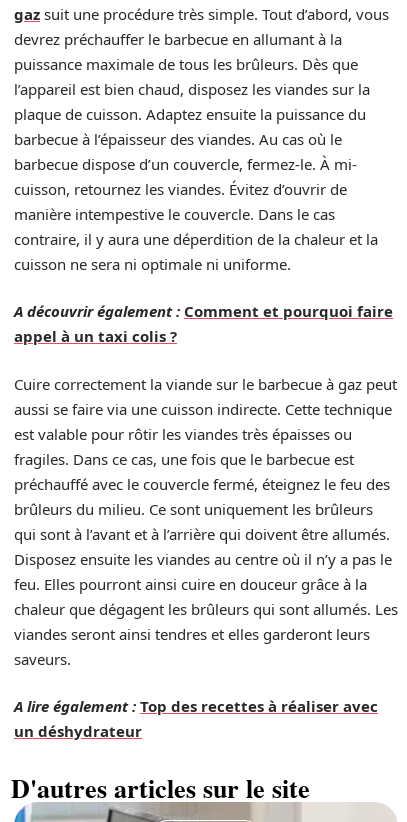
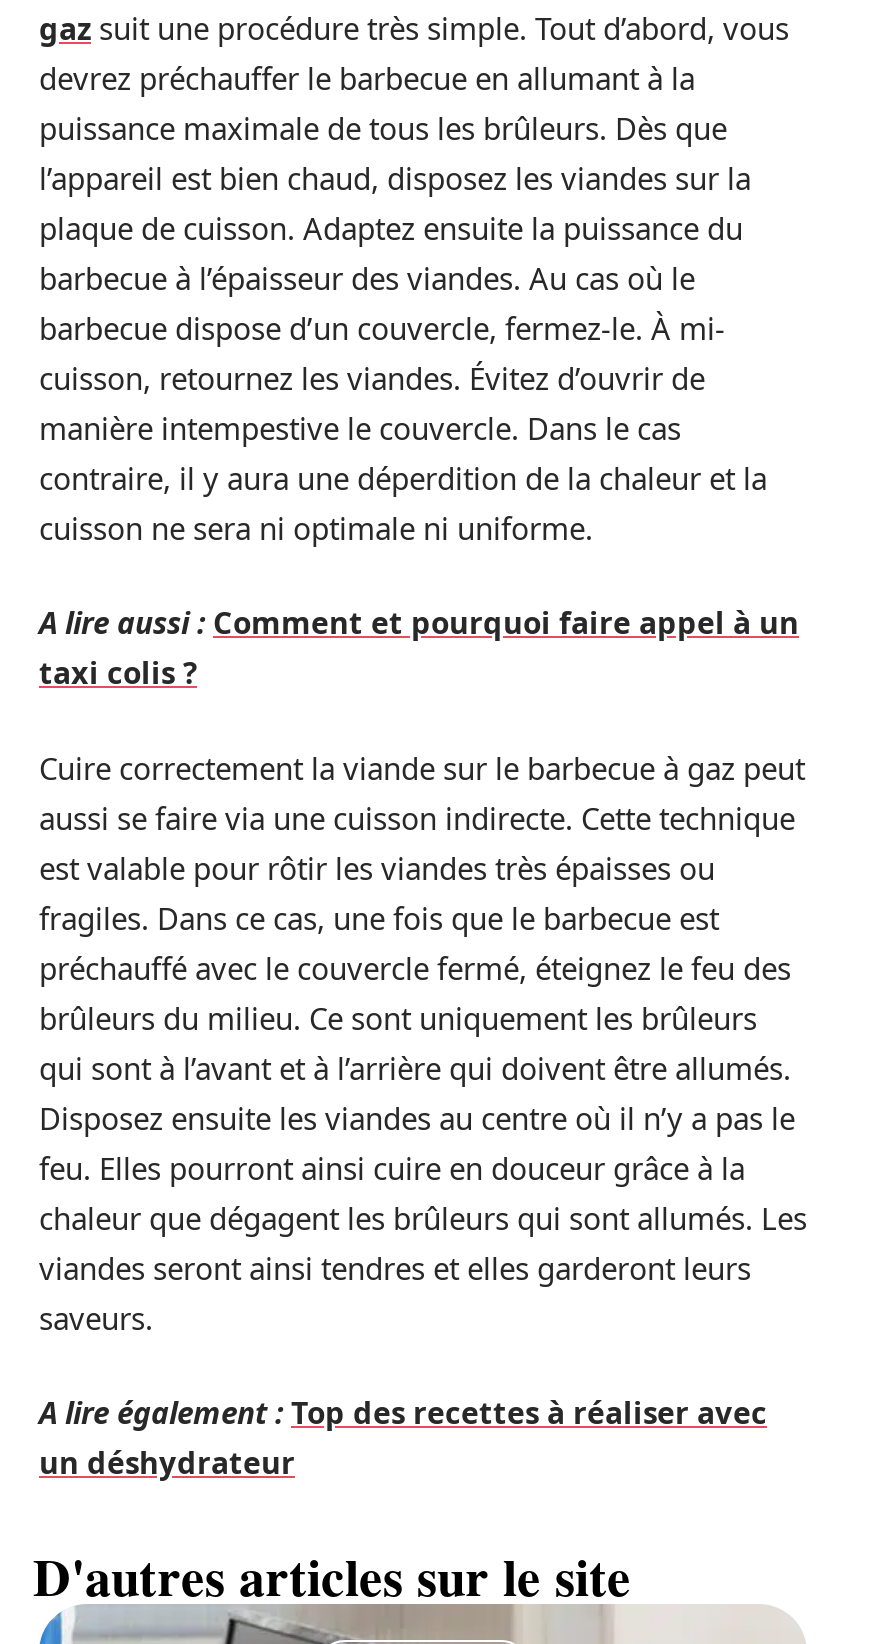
- A découvrir également : Comment et pourquoi faire
- appel à un taxi colis ?
+ A lire aussi : Comment et pourquoi faire appel à un
+ taxi colis ?
